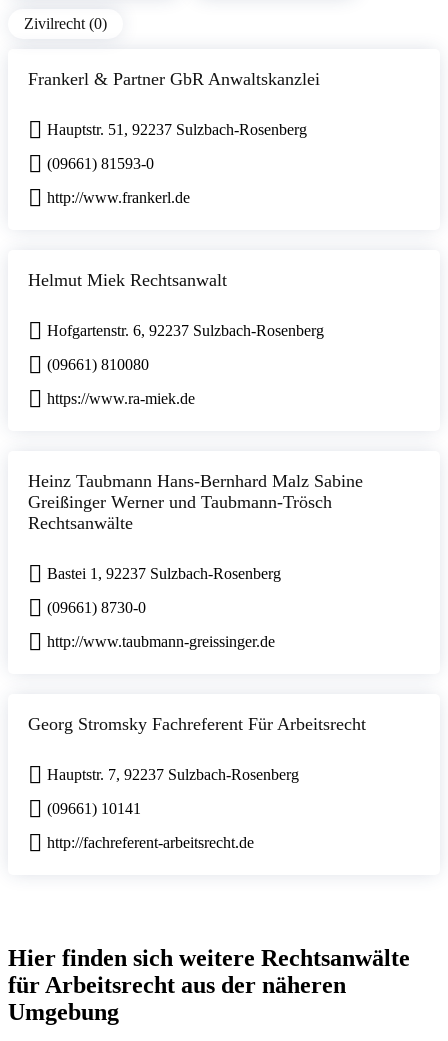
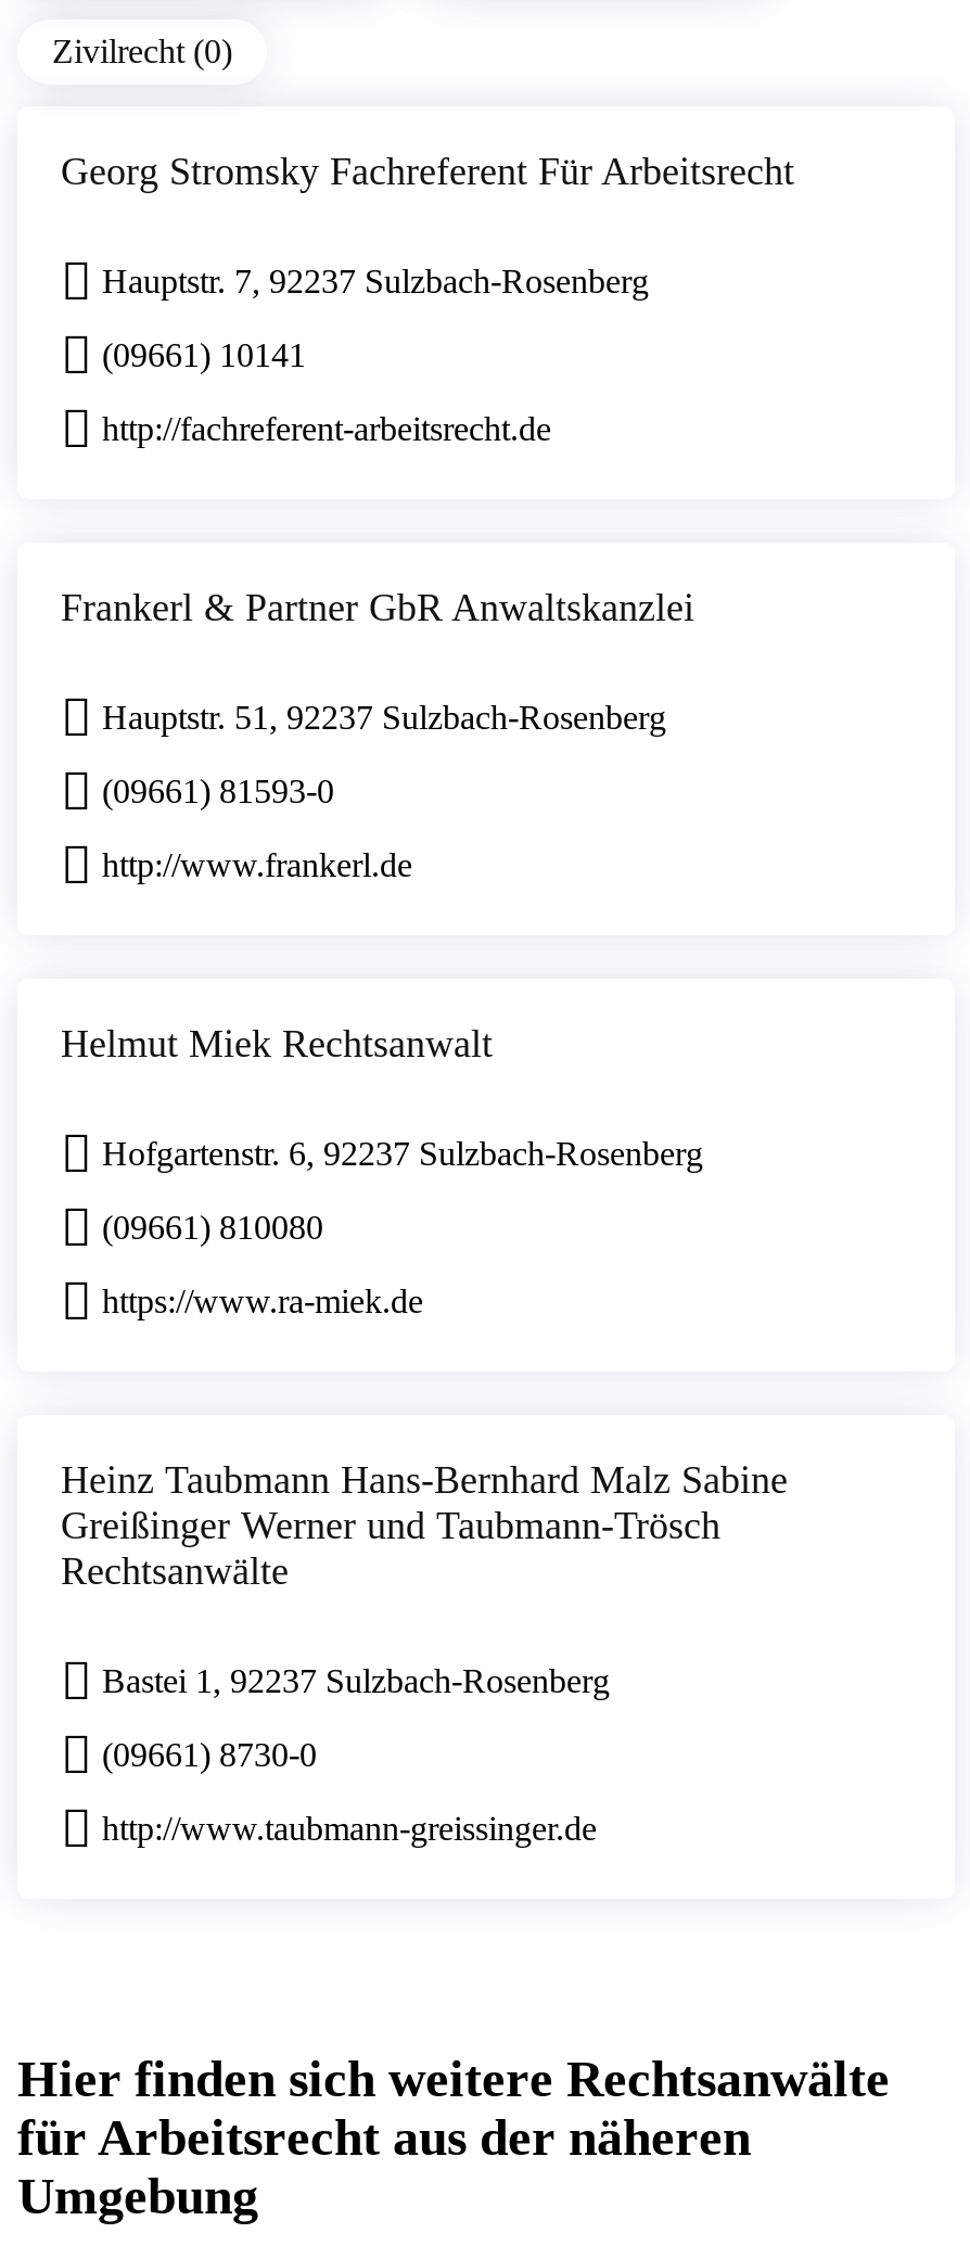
moved down: Frankerl & Partner GbR Anwaltskanzlei | Hauptstr. 51, 92237 Sulzbach-Rosenberg | (09661) 81593-0 | ... | (09661) 8730-0 | http://www.taubmann-greissinger.de

moved up: Georg Stromsky Fachreferent Für Arbeitsrecht | Hauptstr. 7, 92237 Sulzbach-Rosenberg | (09661) 10141 | http://fachreferent-arbeitsrecht.de
